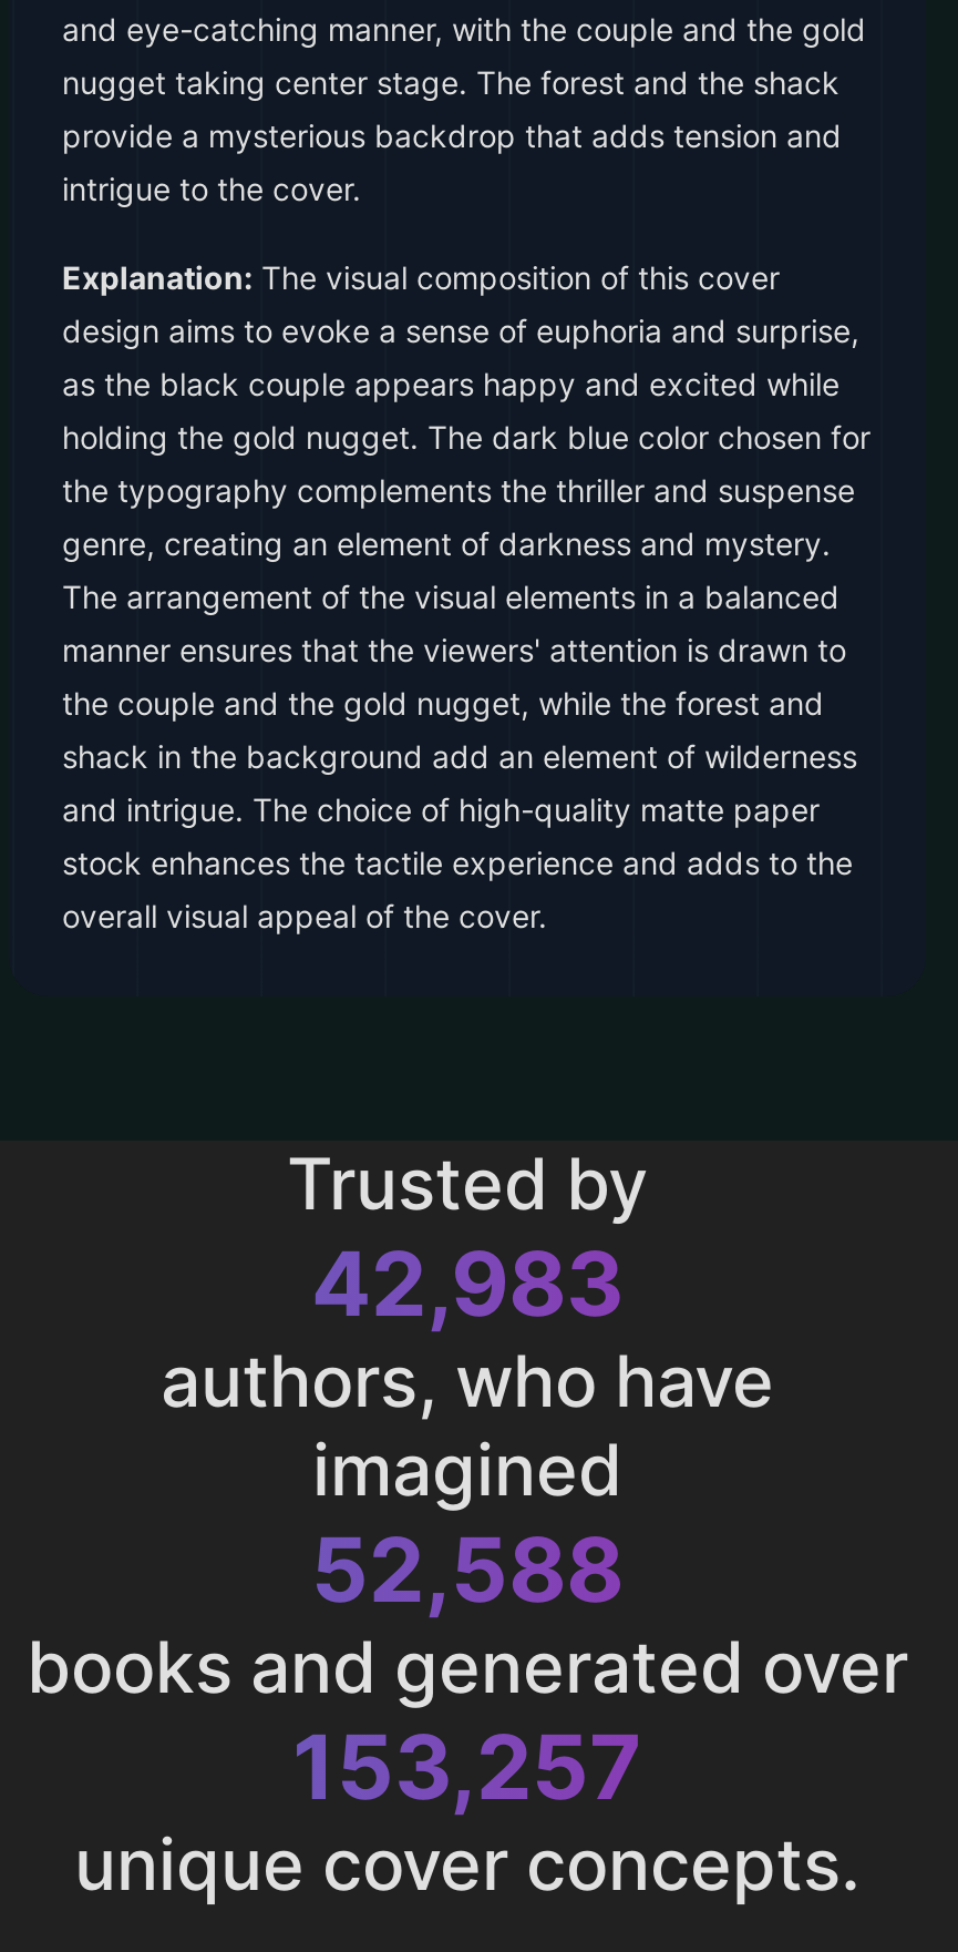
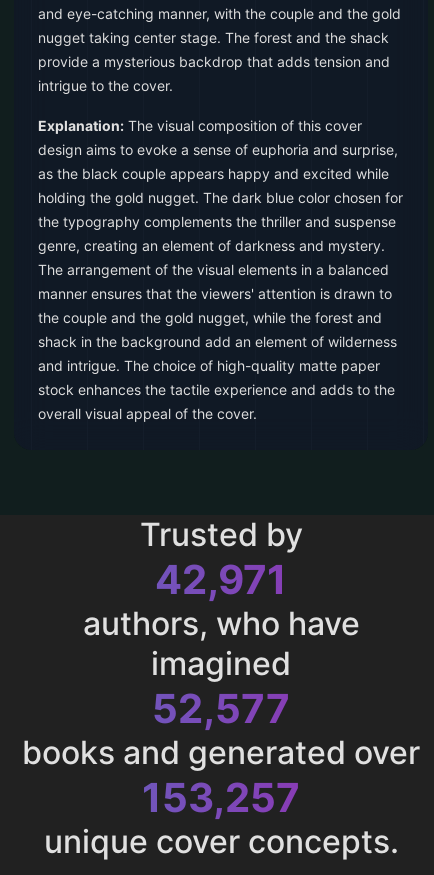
- 42,983
+ 42,971

- 52,588
+ 52,577
